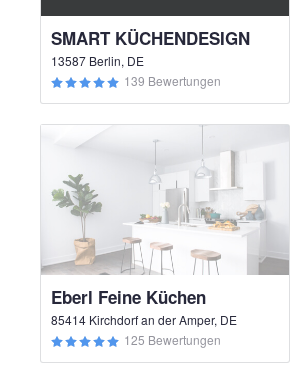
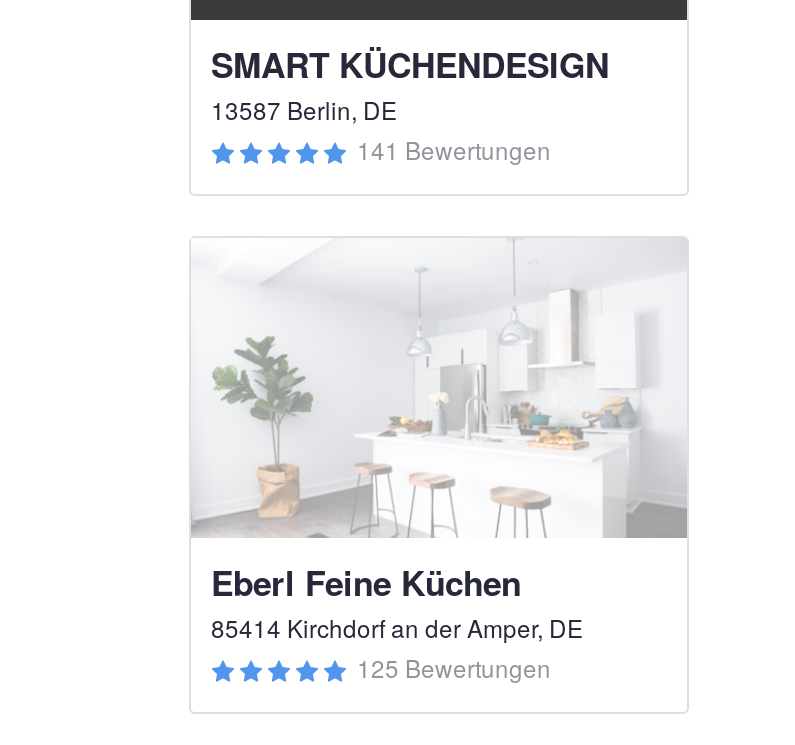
- 139 Bewertungen
+ 141 Bewertungen
